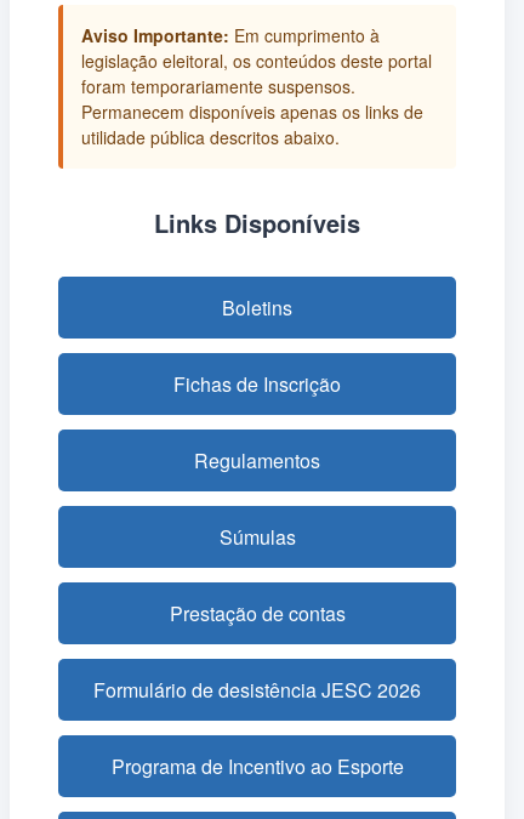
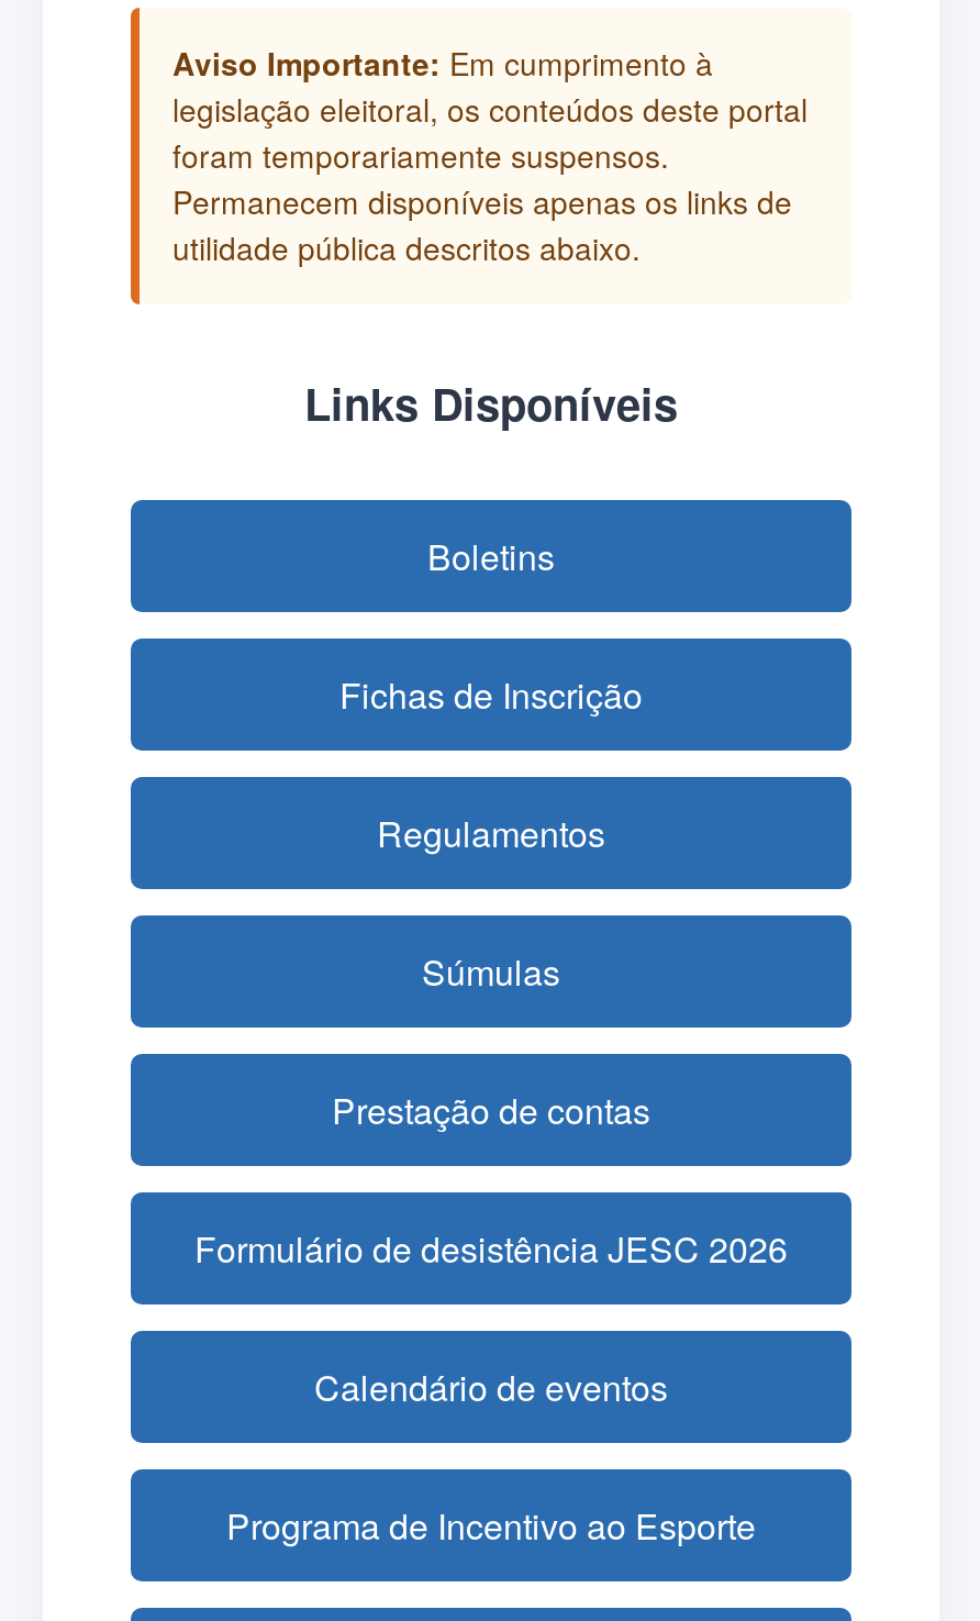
+ Calendário de eventos
